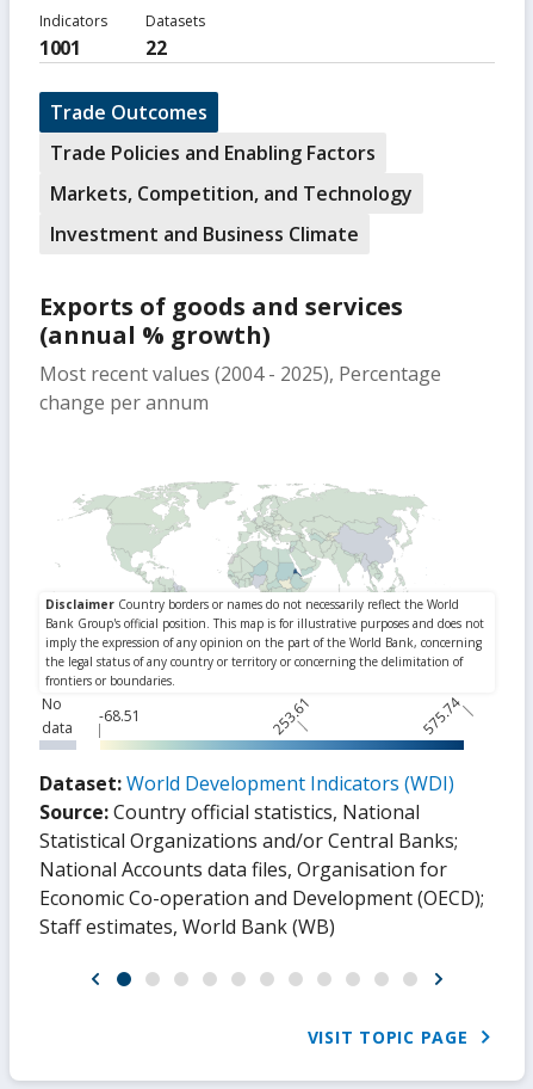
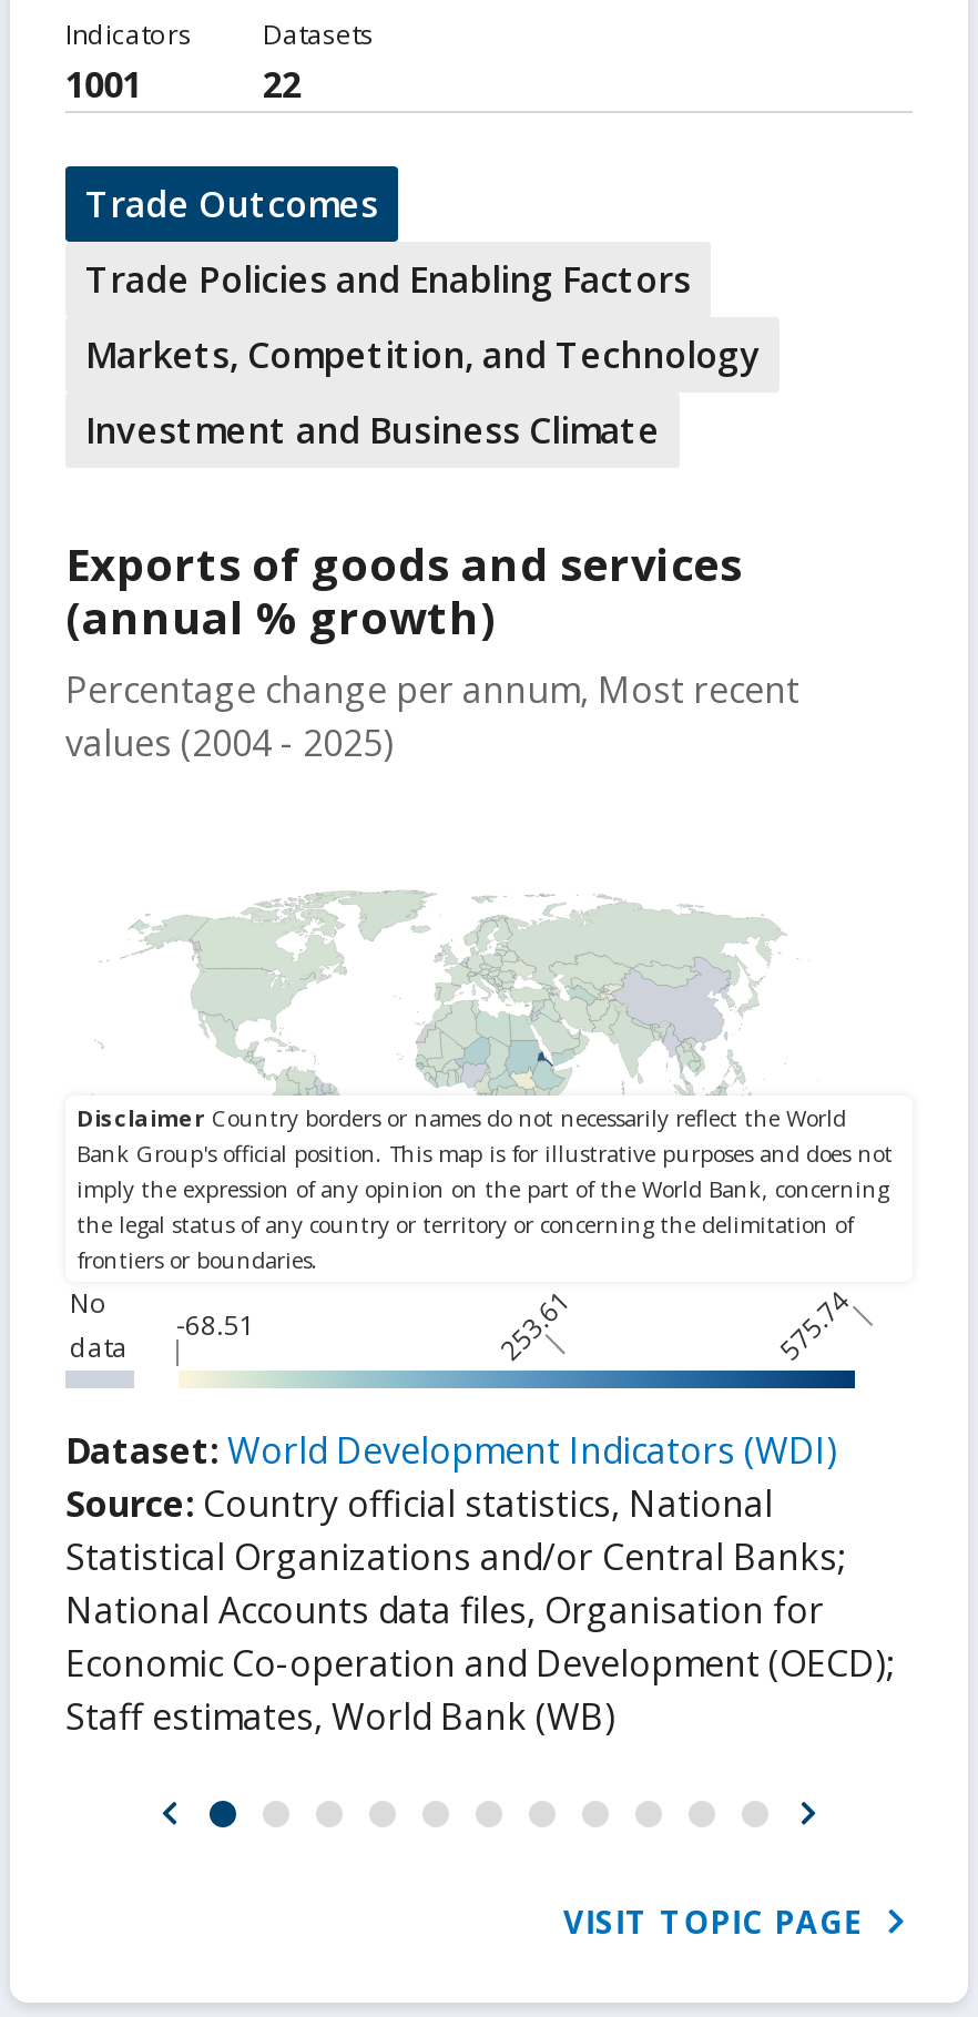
- Most recent values (2004 - 2025), Percentage
- change per annum
+ Percentage change per annum, Most recent
+ values (2004 - 2025)
